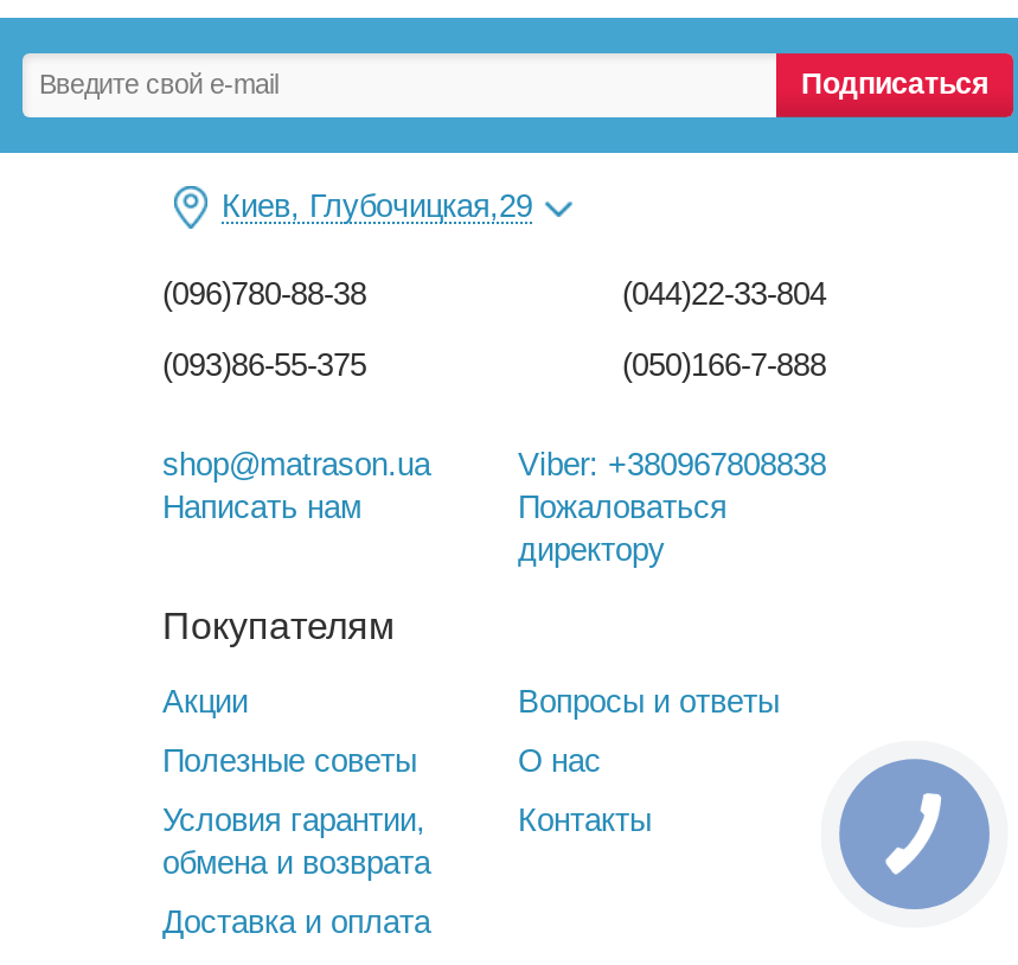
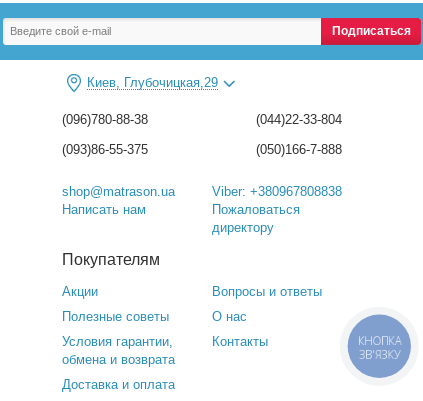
+ КНОПКА
+ ЗВ'ЯЗКУ
